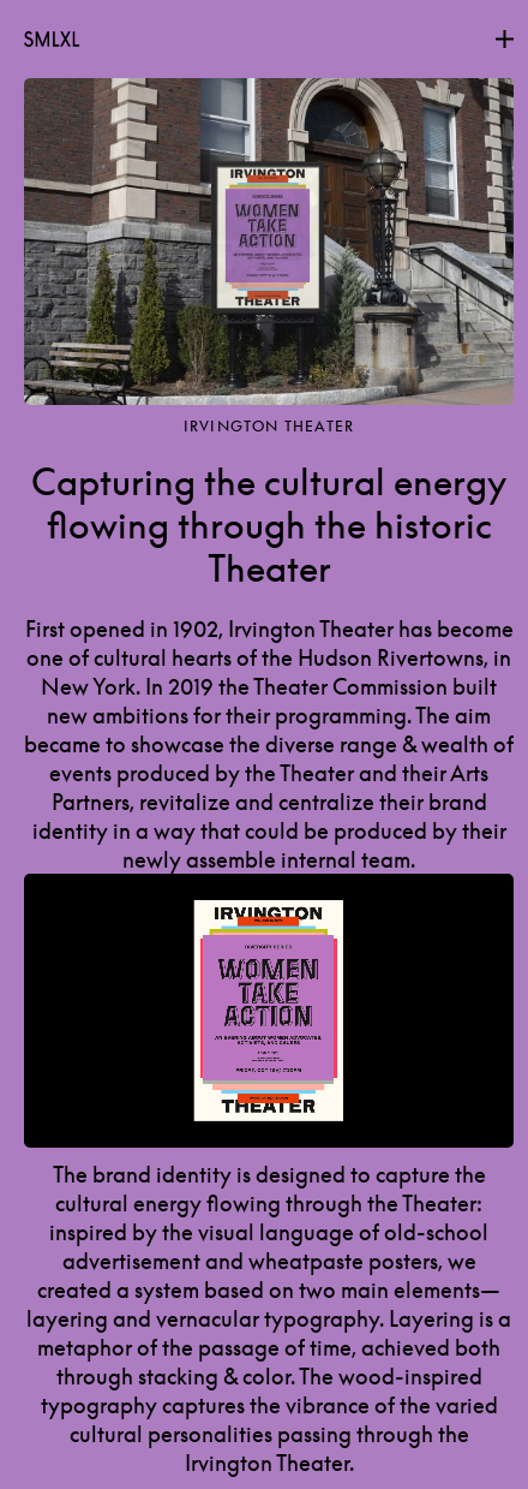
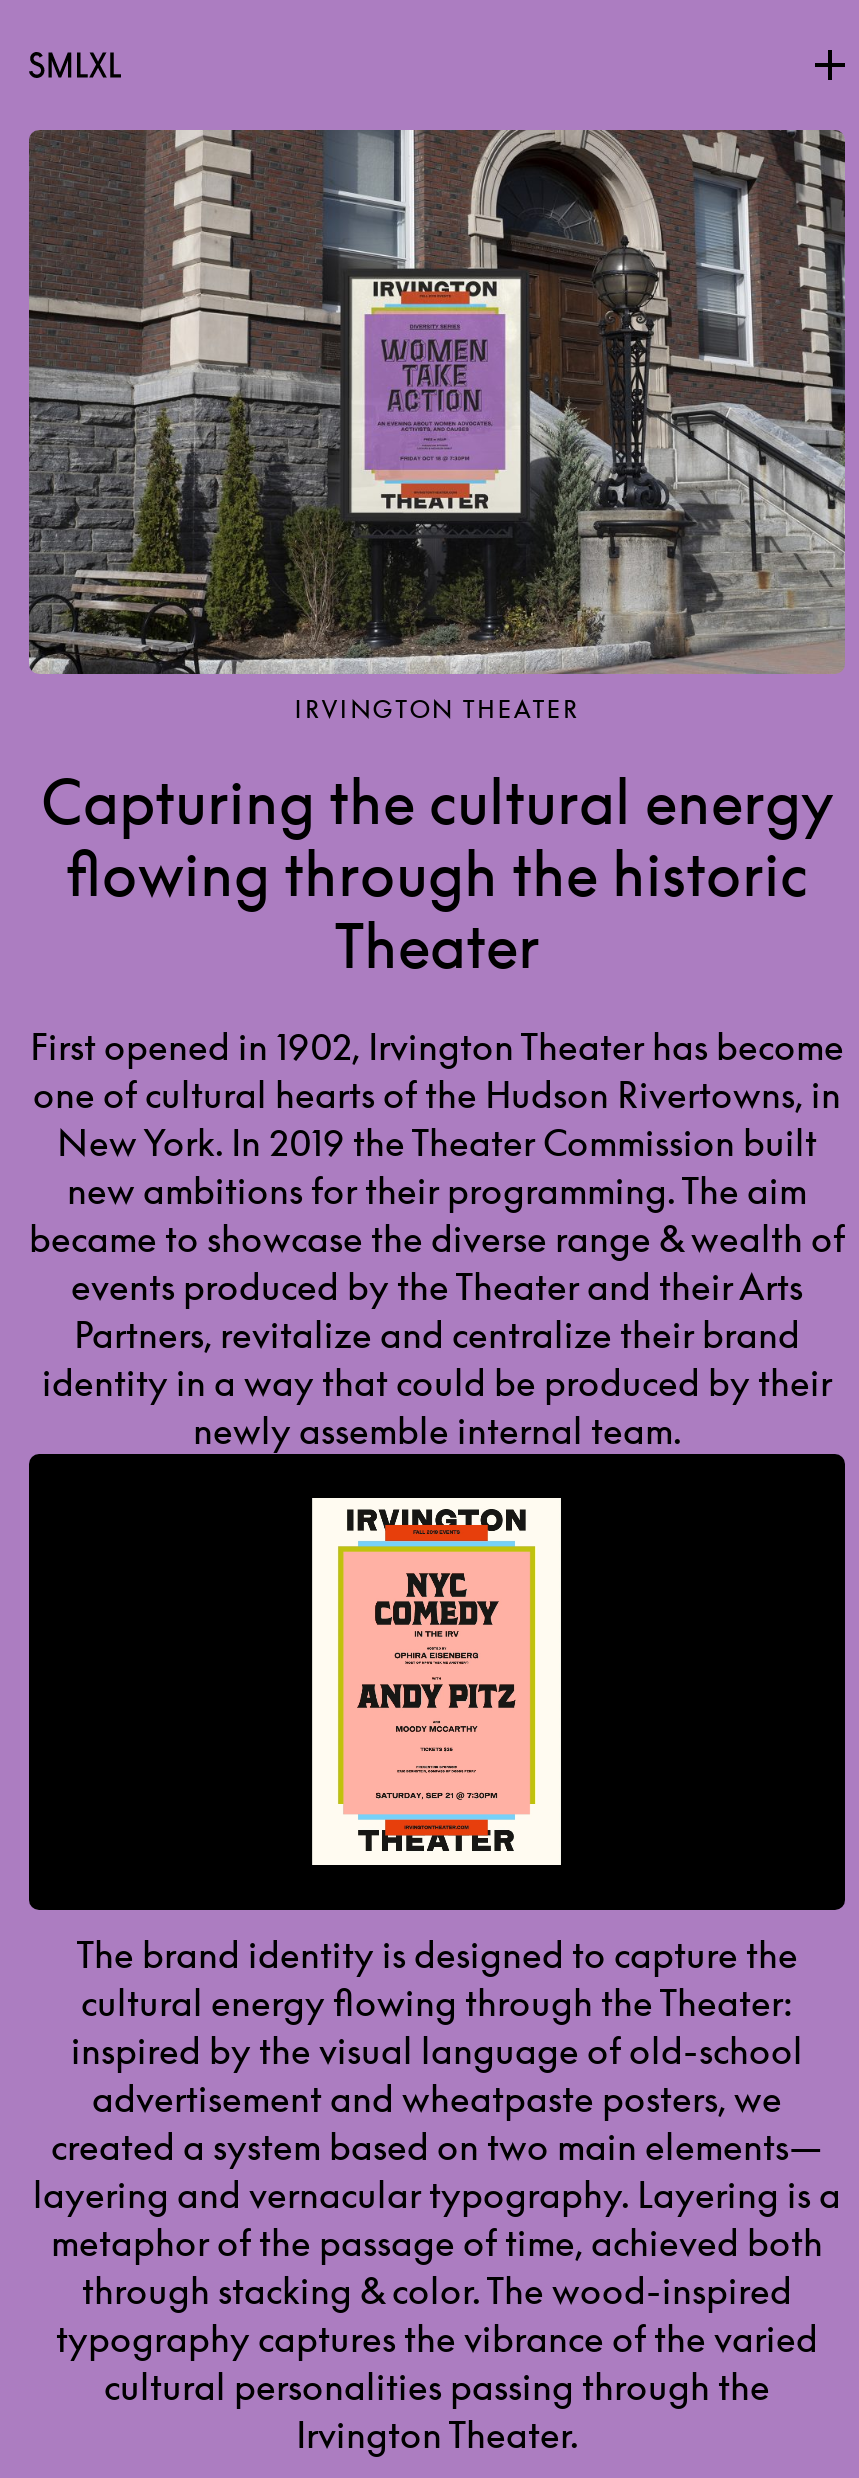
- [image]
+ [image]
